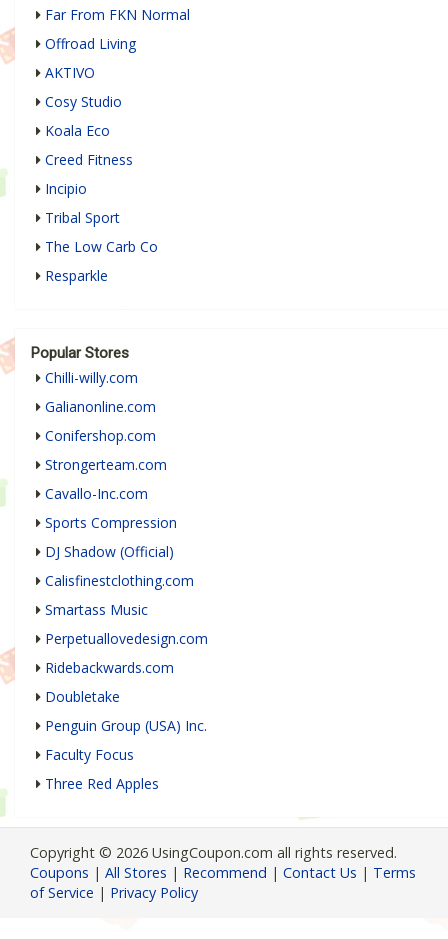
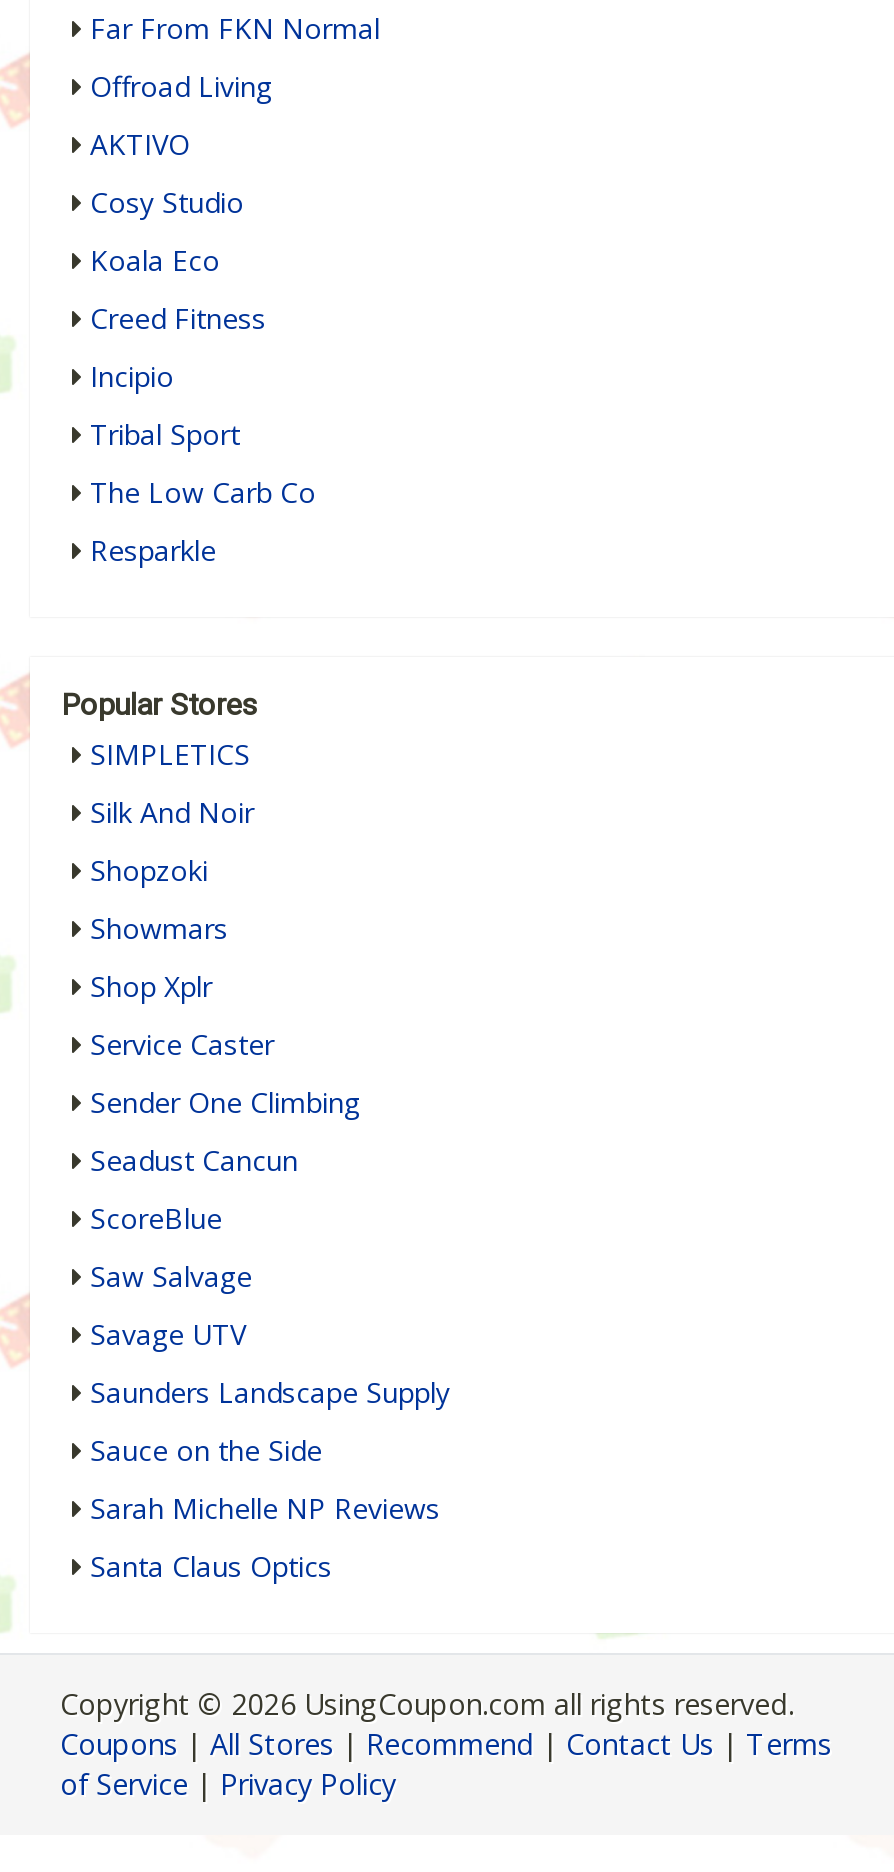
- Chilli-willy.com
+ SIMPLETICS

- Galianonline.com
+ Silk And Noir

- Conifershop.com
+ Shopzoki

- Strongerteam.com
+ Showmars

- Cavallo-Inc.com
+ Shop Xplr

- Sports Compression
+ Service Caster

- DJ Shadow (Official)
+ Sender One Climbing

- Calisfinestclothing.com
+ Seadust Cancun

- Smartass Music
+ ScoreBlue

- Perpetuallovedesign.com
+ Saw Salvage

- Ridebackwards.com
+ Savage UTV

- Doubletake
+ Saunders Landscape Supply

- Penguin Group (USA) Inc.
+ Sauce on the Side

- Faculty Focus
+ Sarah Michelle NP Reviews

- Three Red Apples
+ Santa Claus Optics
